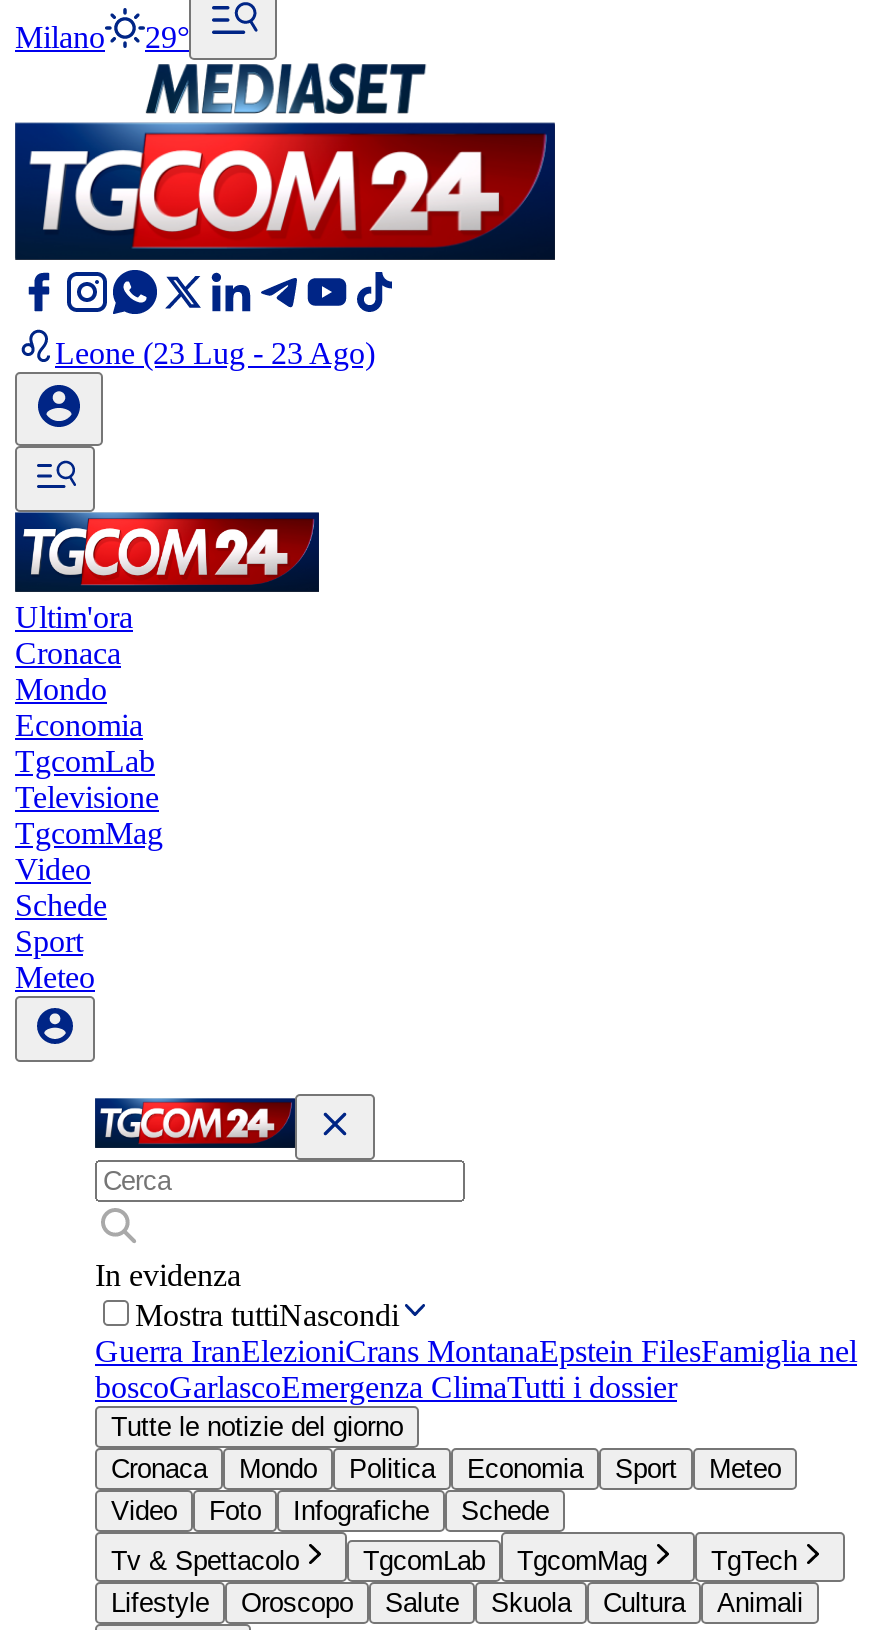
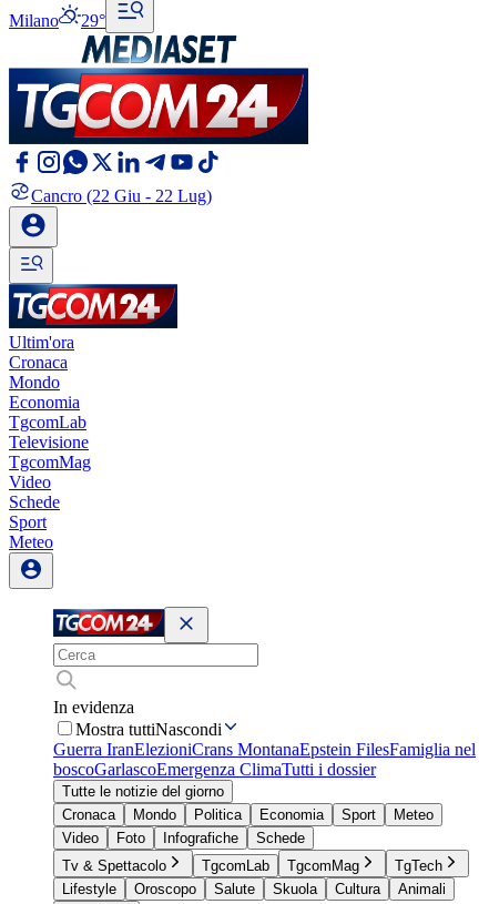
- Leone (23 Lug - 23 Ago)
+ Cancro (22 Giu - 22 Lug)
